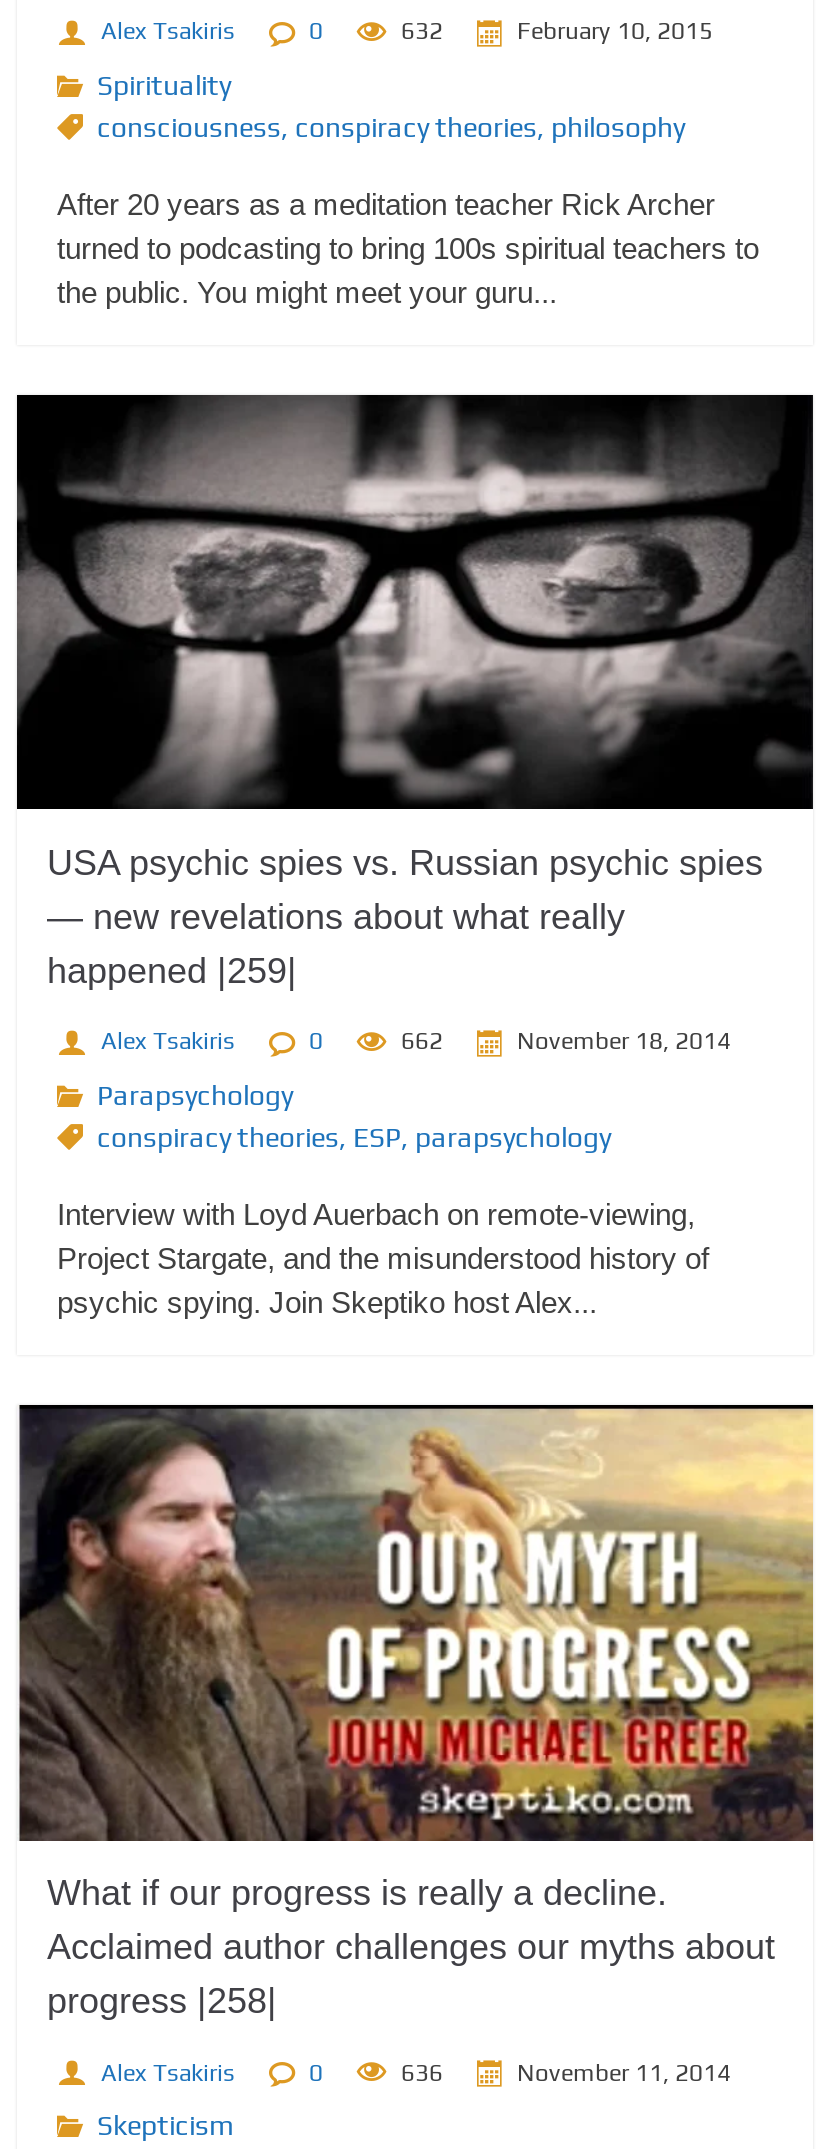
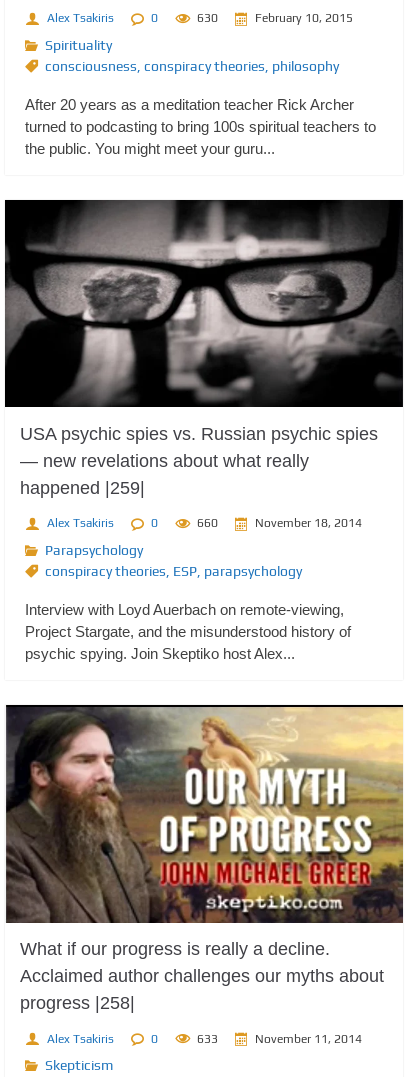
- 632
+ 630

- 662
+ 660

- 636
+ 633
